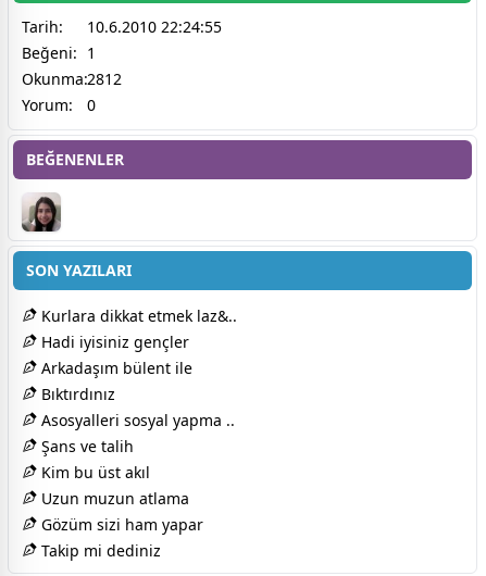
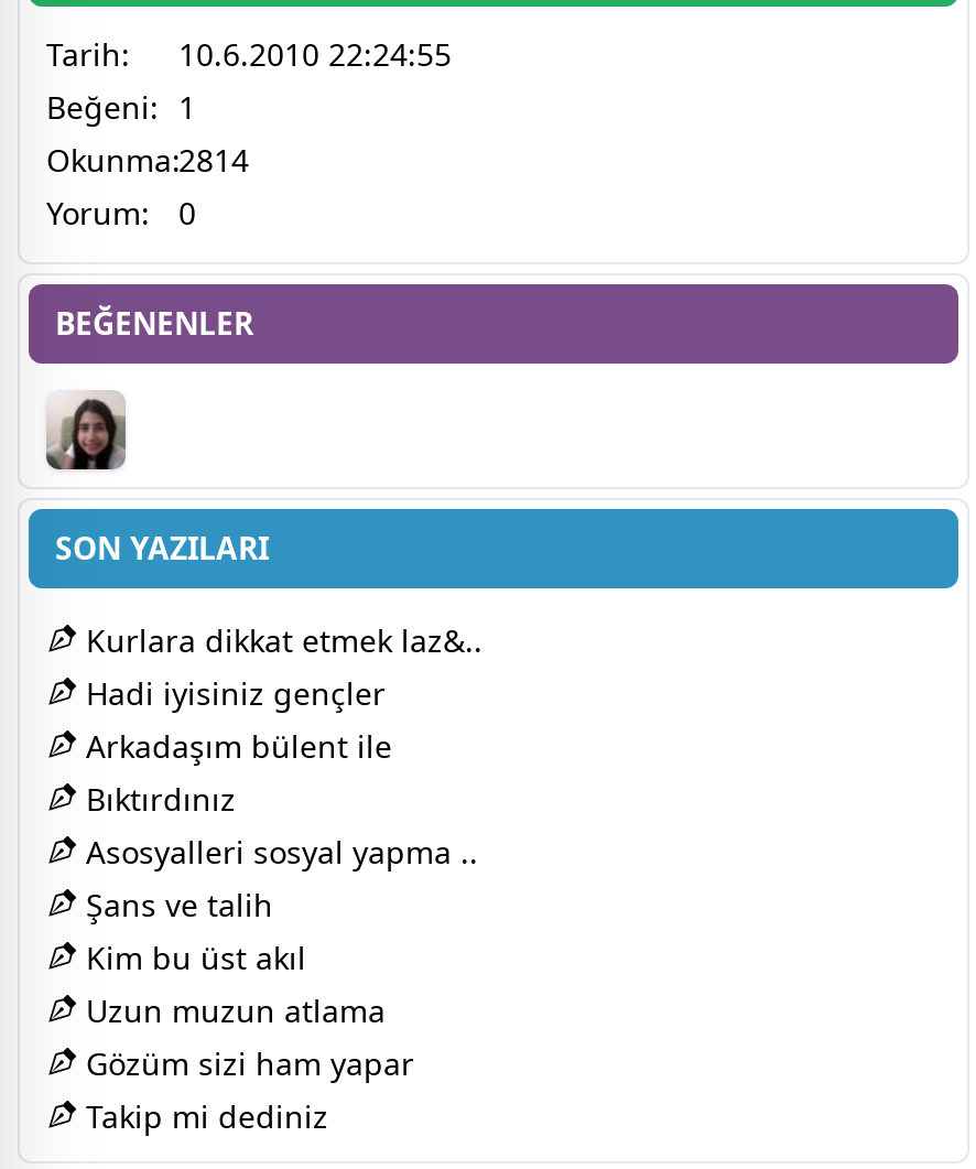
- Okunma:2812
+ Okunma:2814
